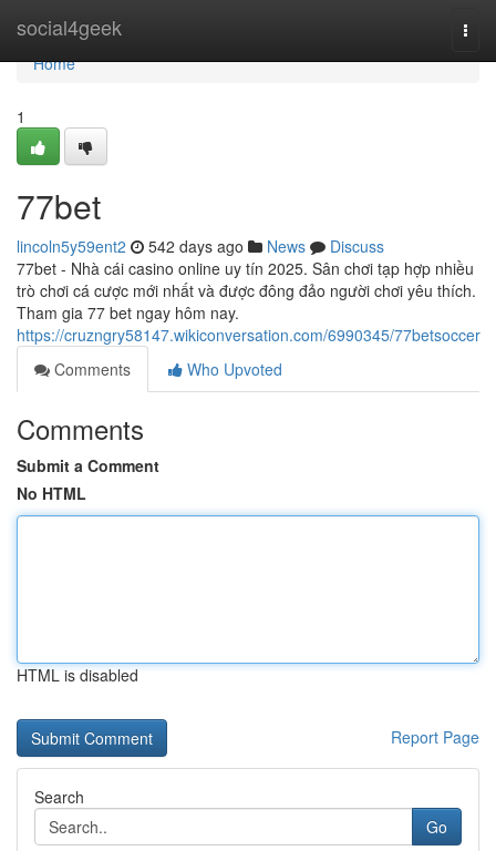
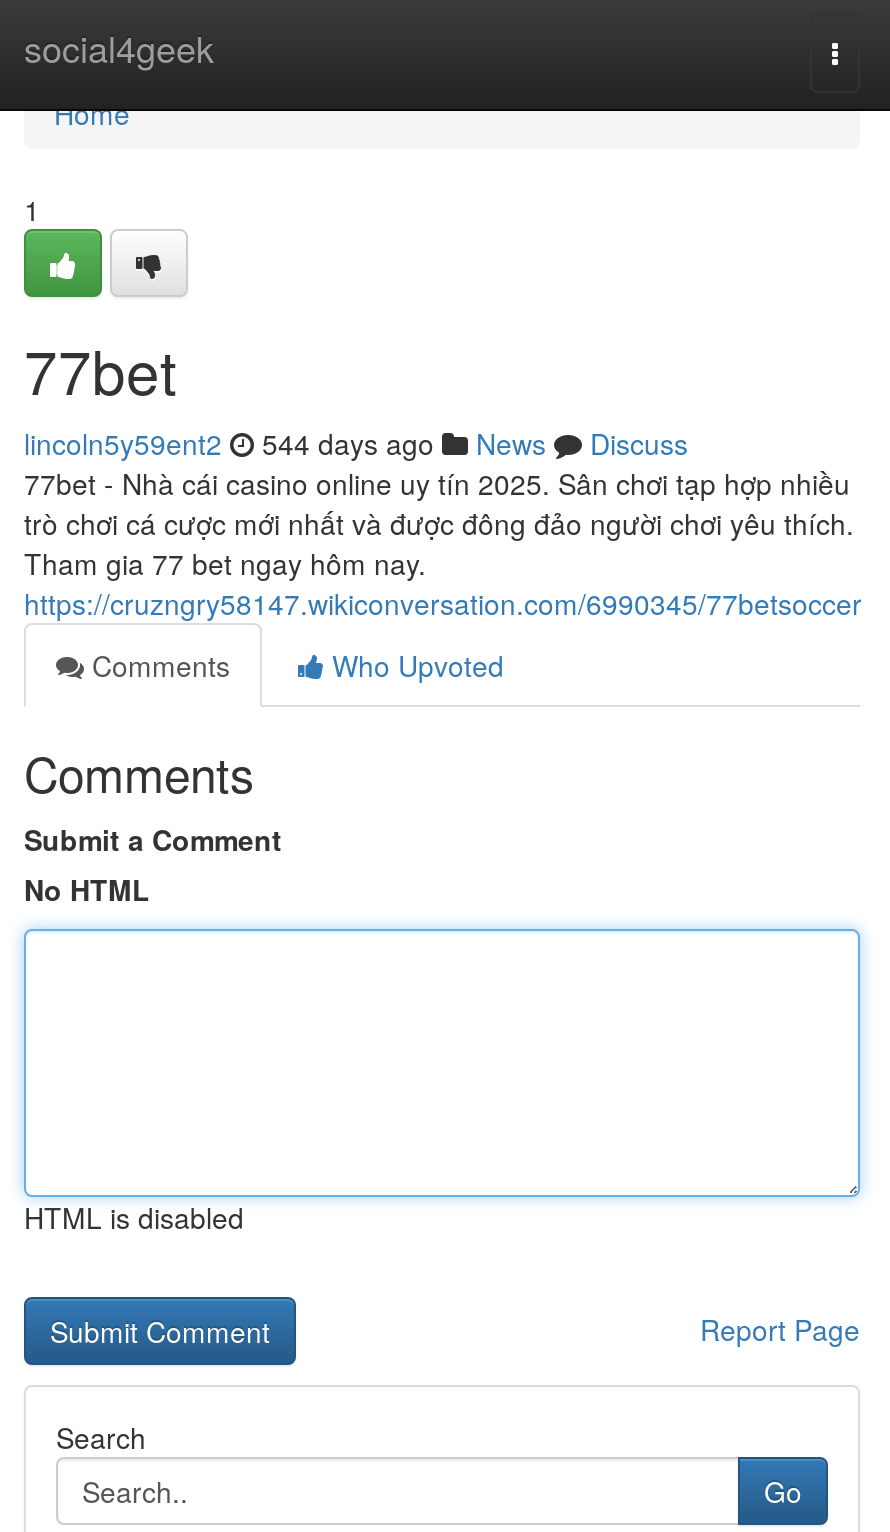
- lincoln5y59ent2 542 days ago News Discuss
+ lincoln5y59ent2 544 days ago News Discuss
